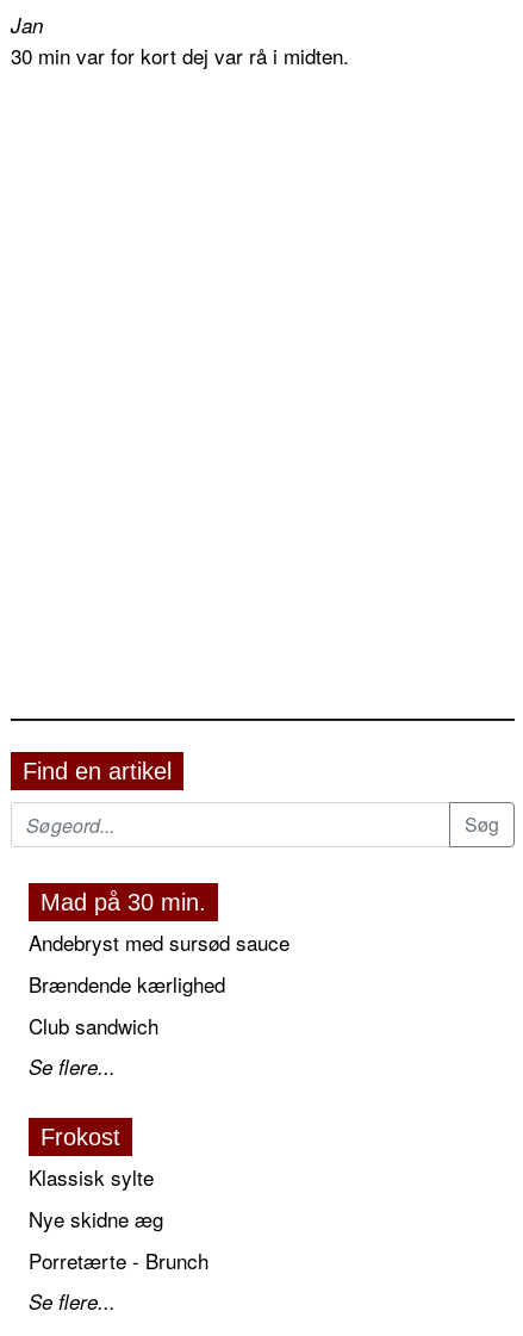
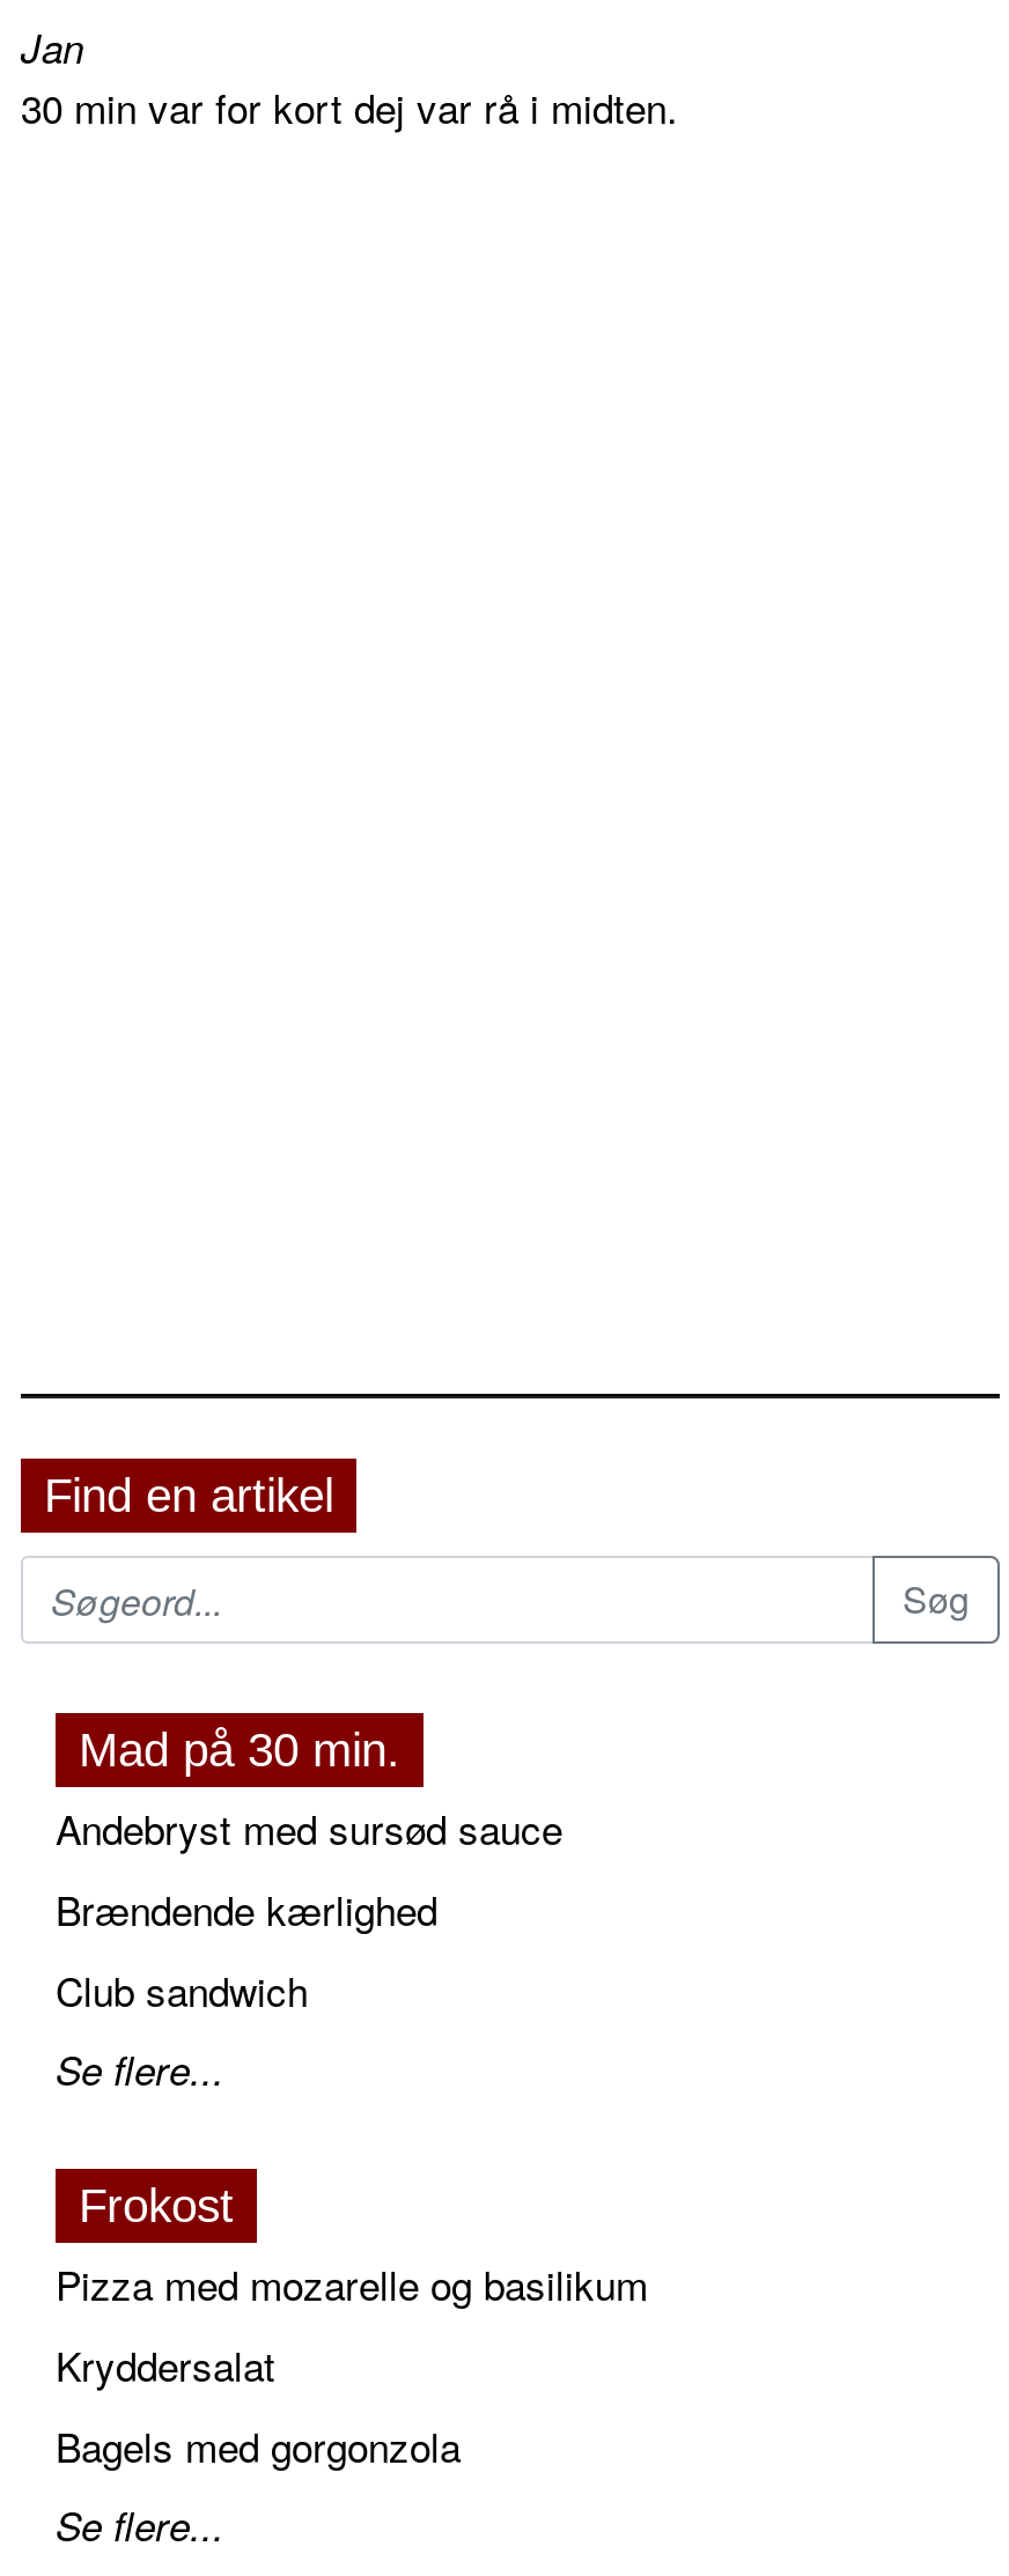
- Klassisk sylte
- Nye skidne æg
- Porretærte - Brunch
+ Pizza med mozarelle og basilikum
+ Kryddersalat
+ Bagels med gorgonzola
